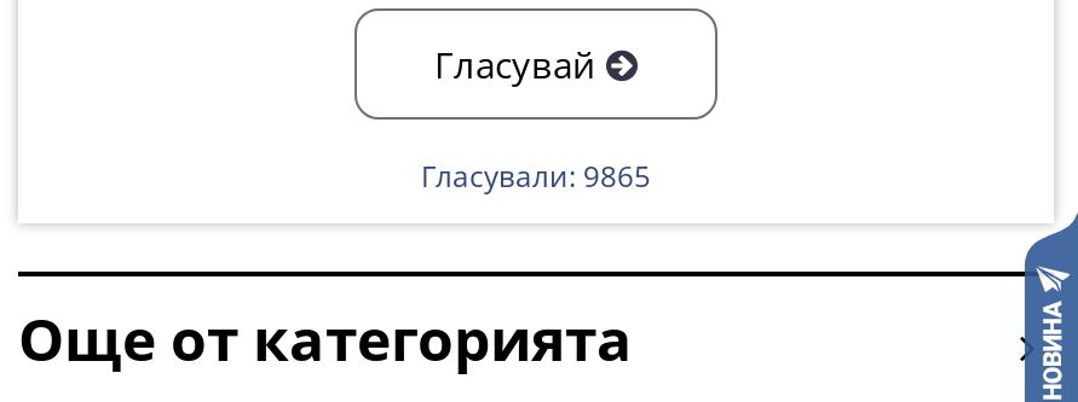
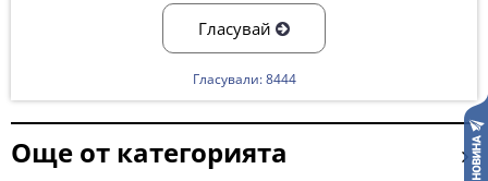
- Гласували: 9865
+ Гласували: 8444
